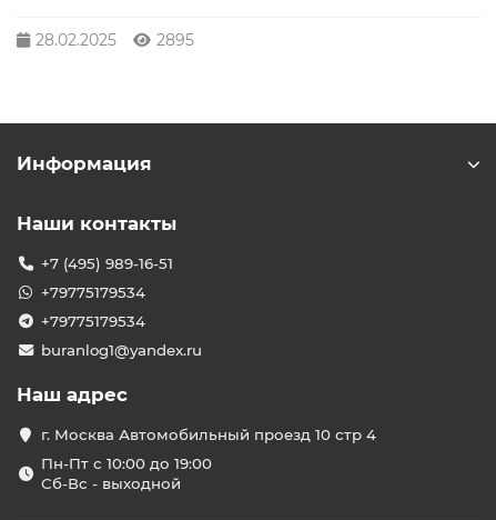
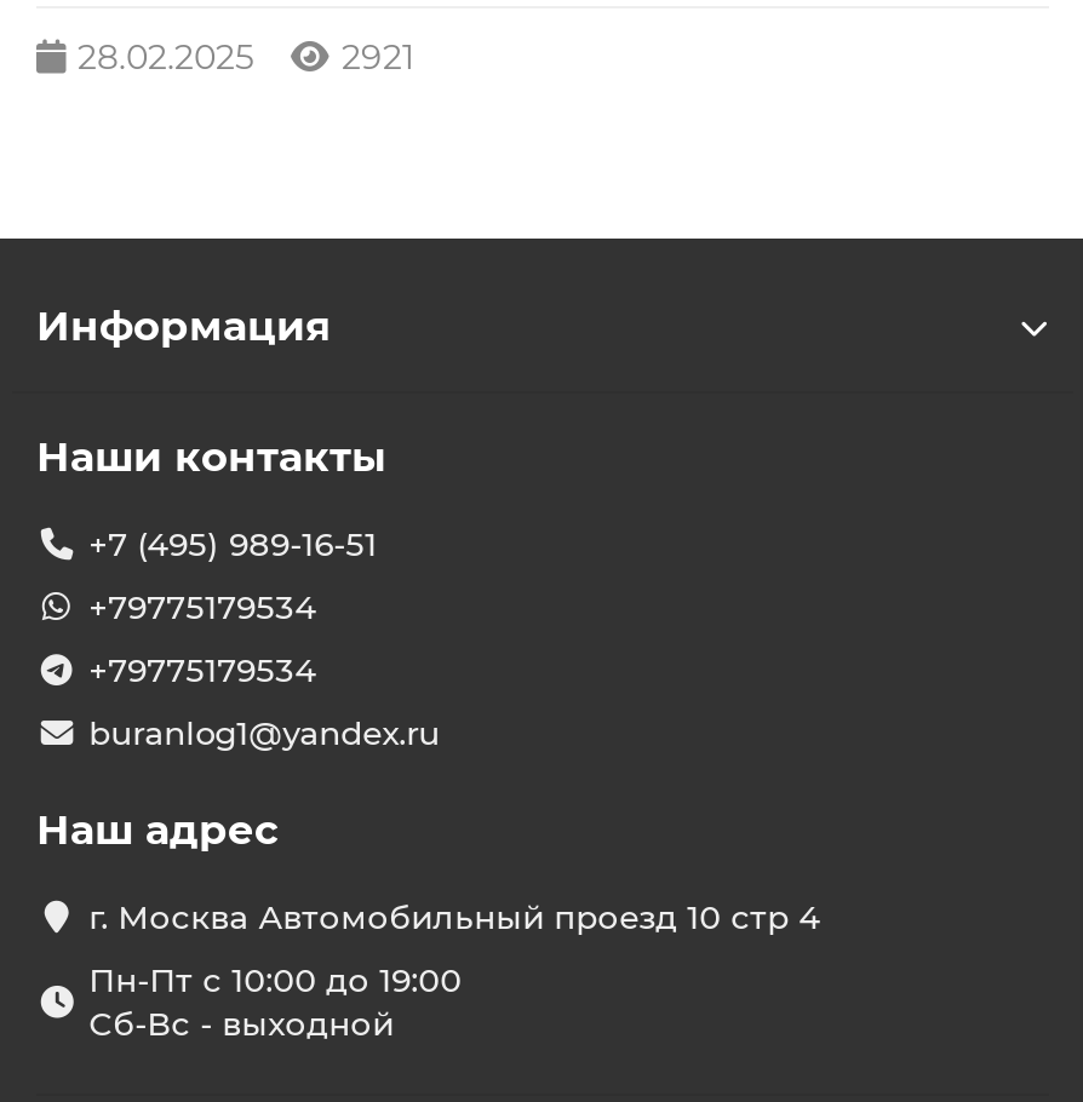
- 28.02.2025 2895
+ 28.02.2025 2921
